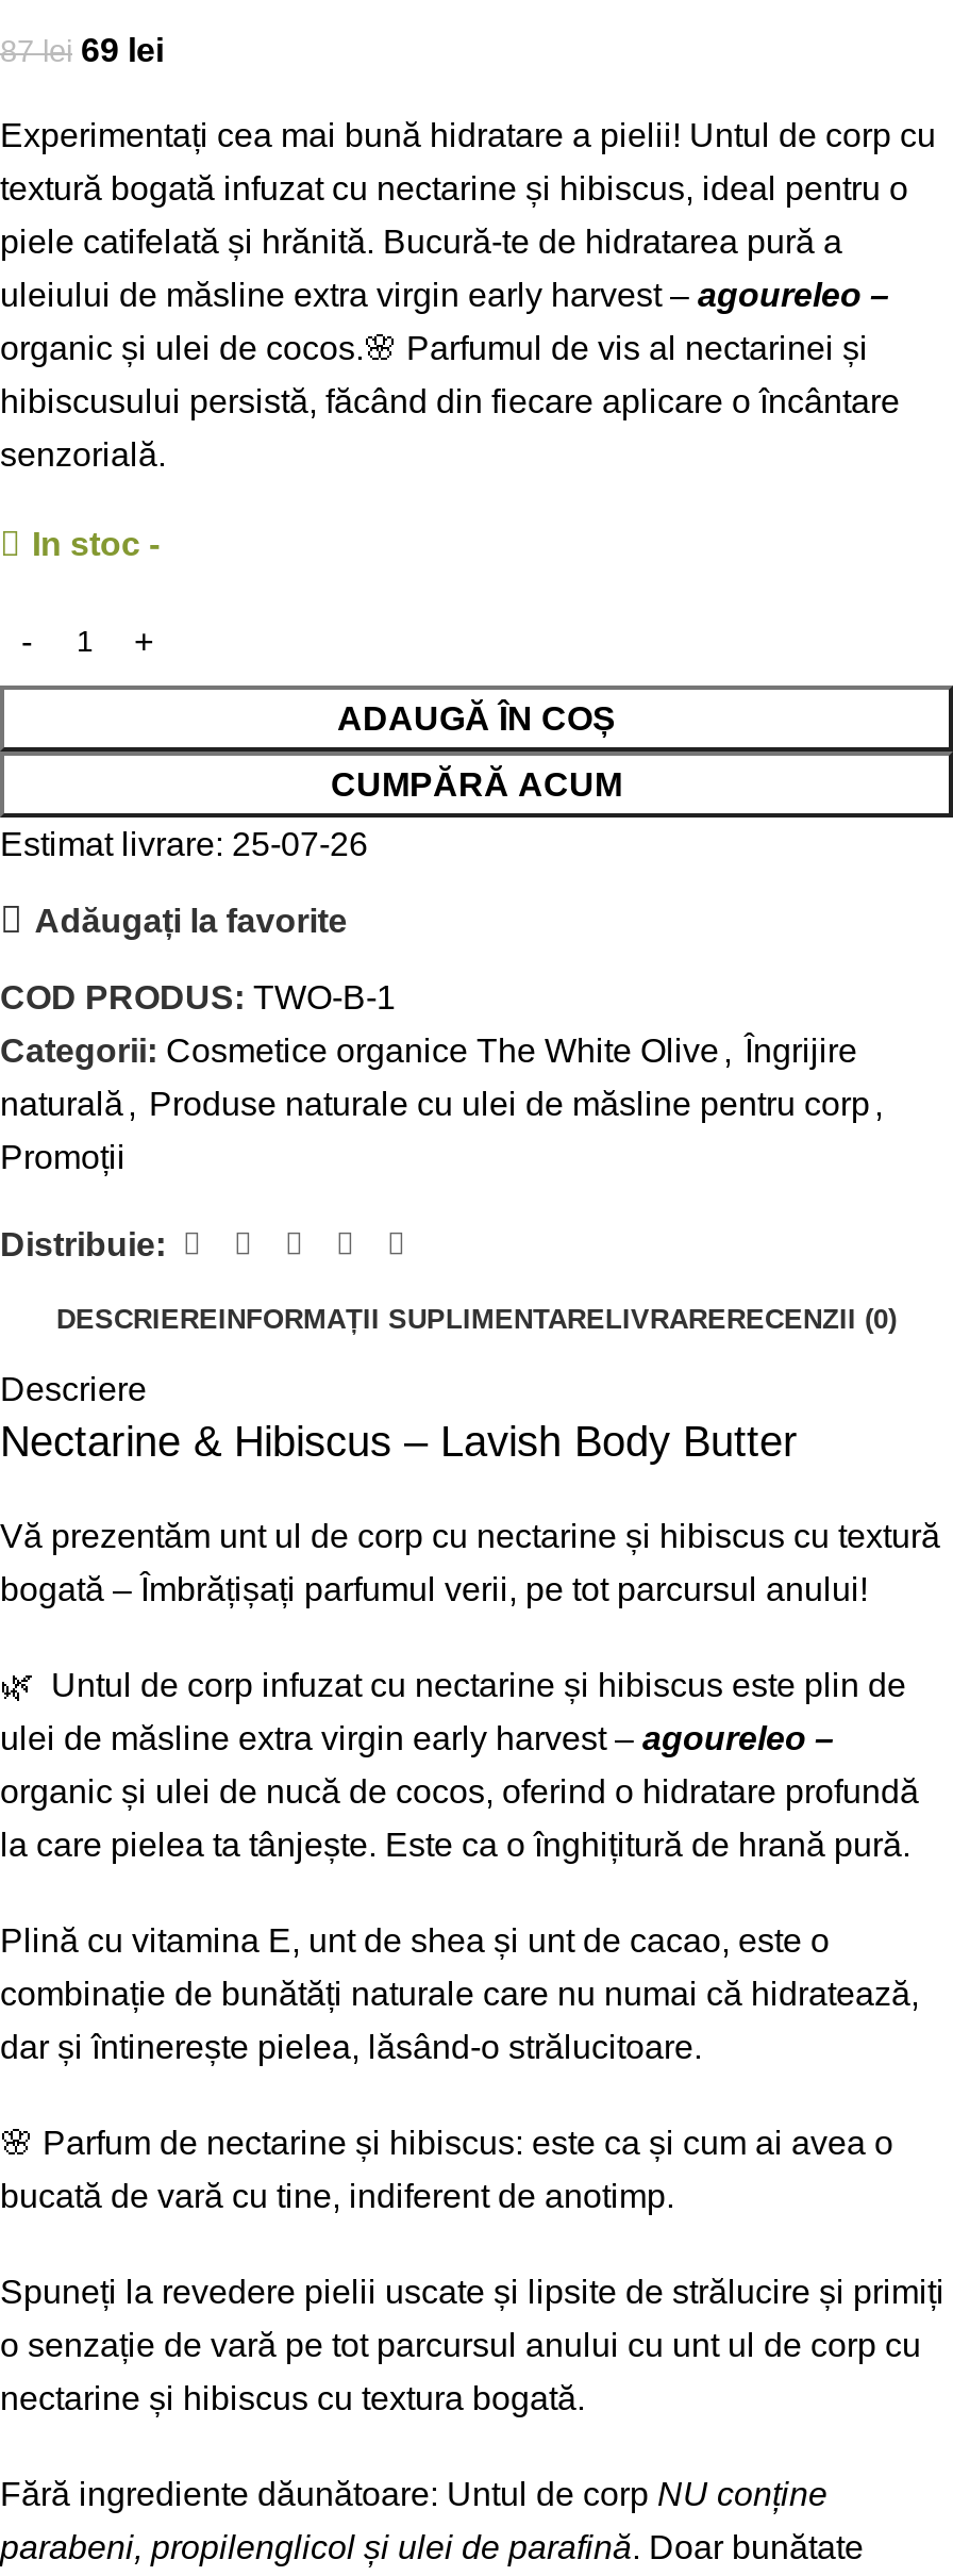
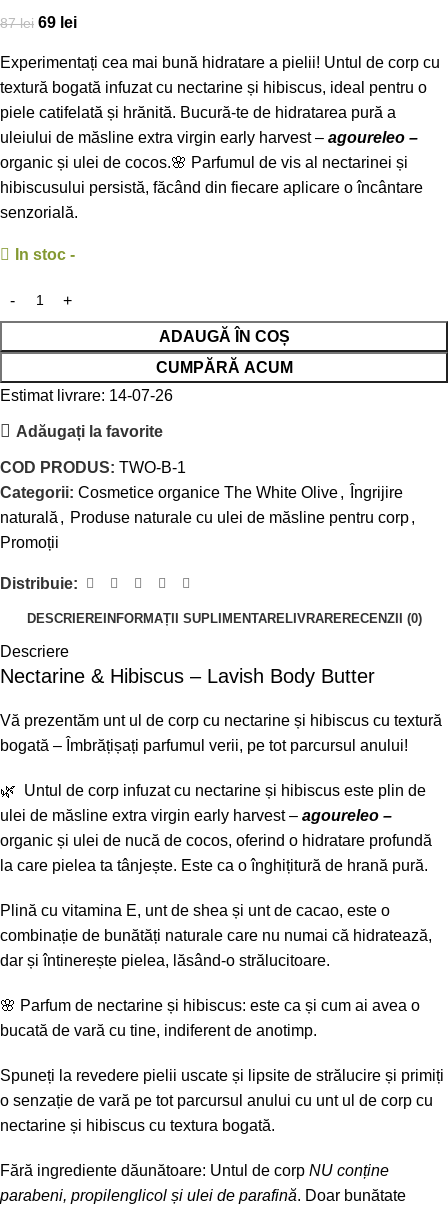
- Estimat livrare: 25-07-26
+ Estimat livrare: 14-07-26
